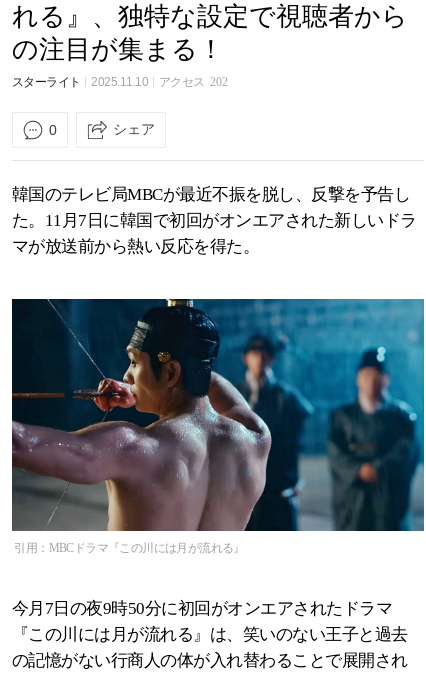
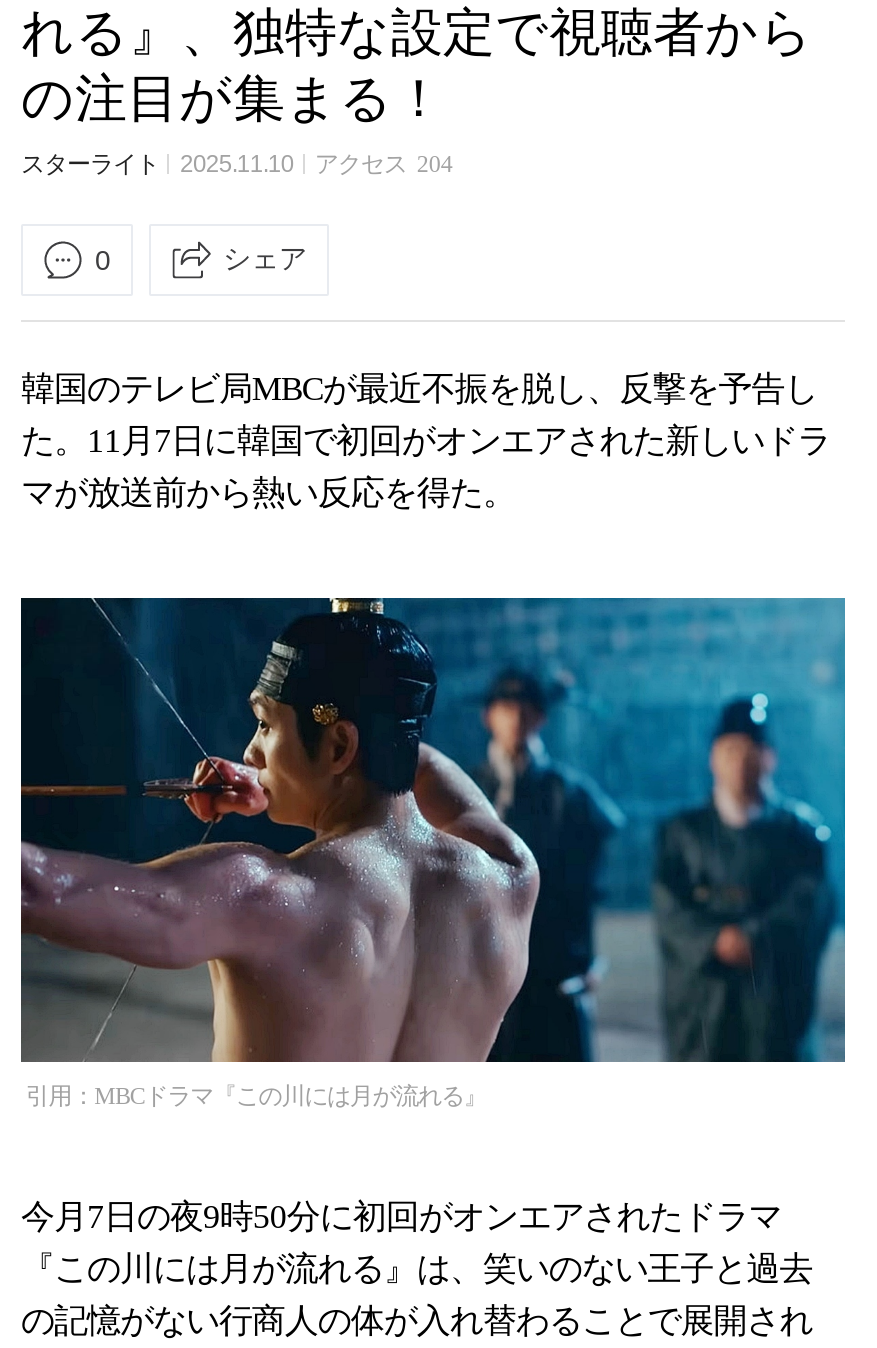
- スターライト 2025.11.10 アクセス202
+ スターライト 2025.11.10 アクセス204
